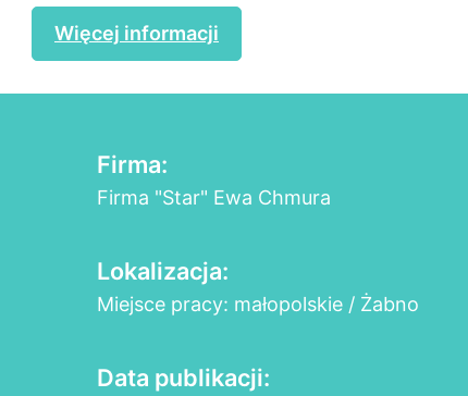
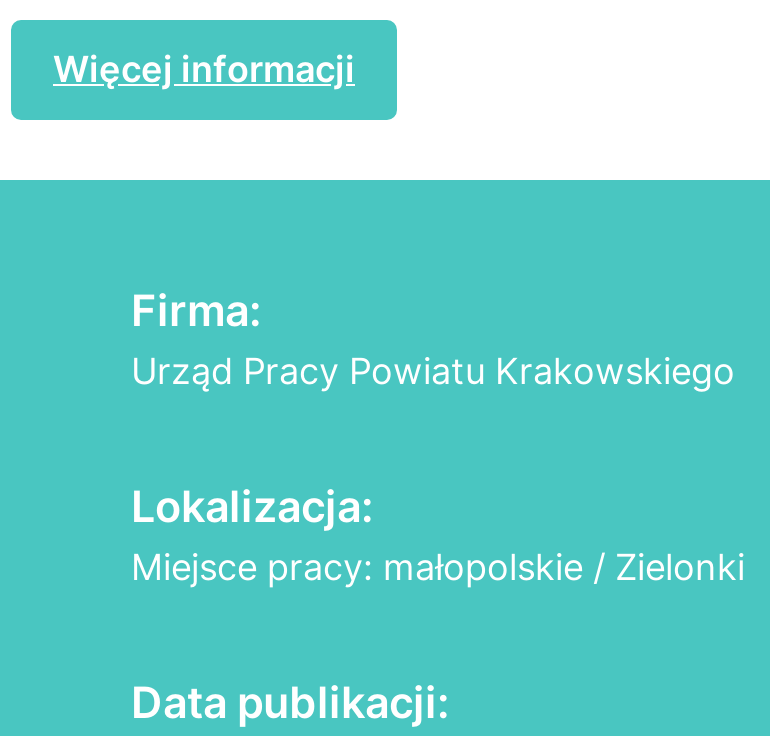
- Firma "Star" Ewa Chmura
+ Urząd Pracy Powiatu Krakowskiego

- Miejsce pracy: małopolskie / Żabno
+ Miejsce pracy: małopolskie / Zielonki
